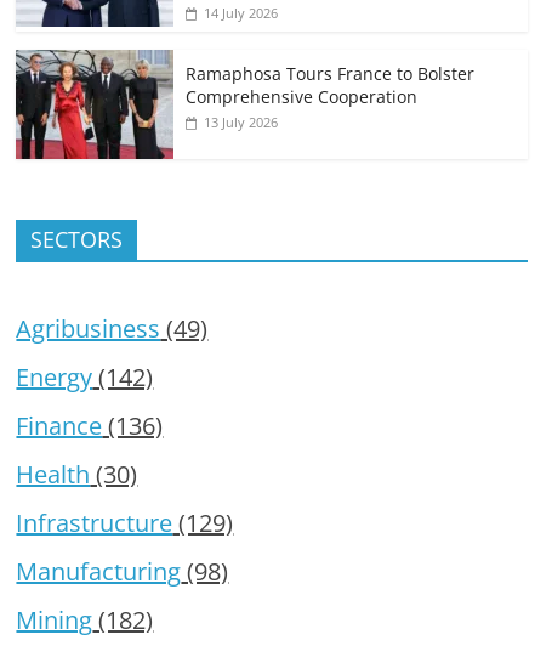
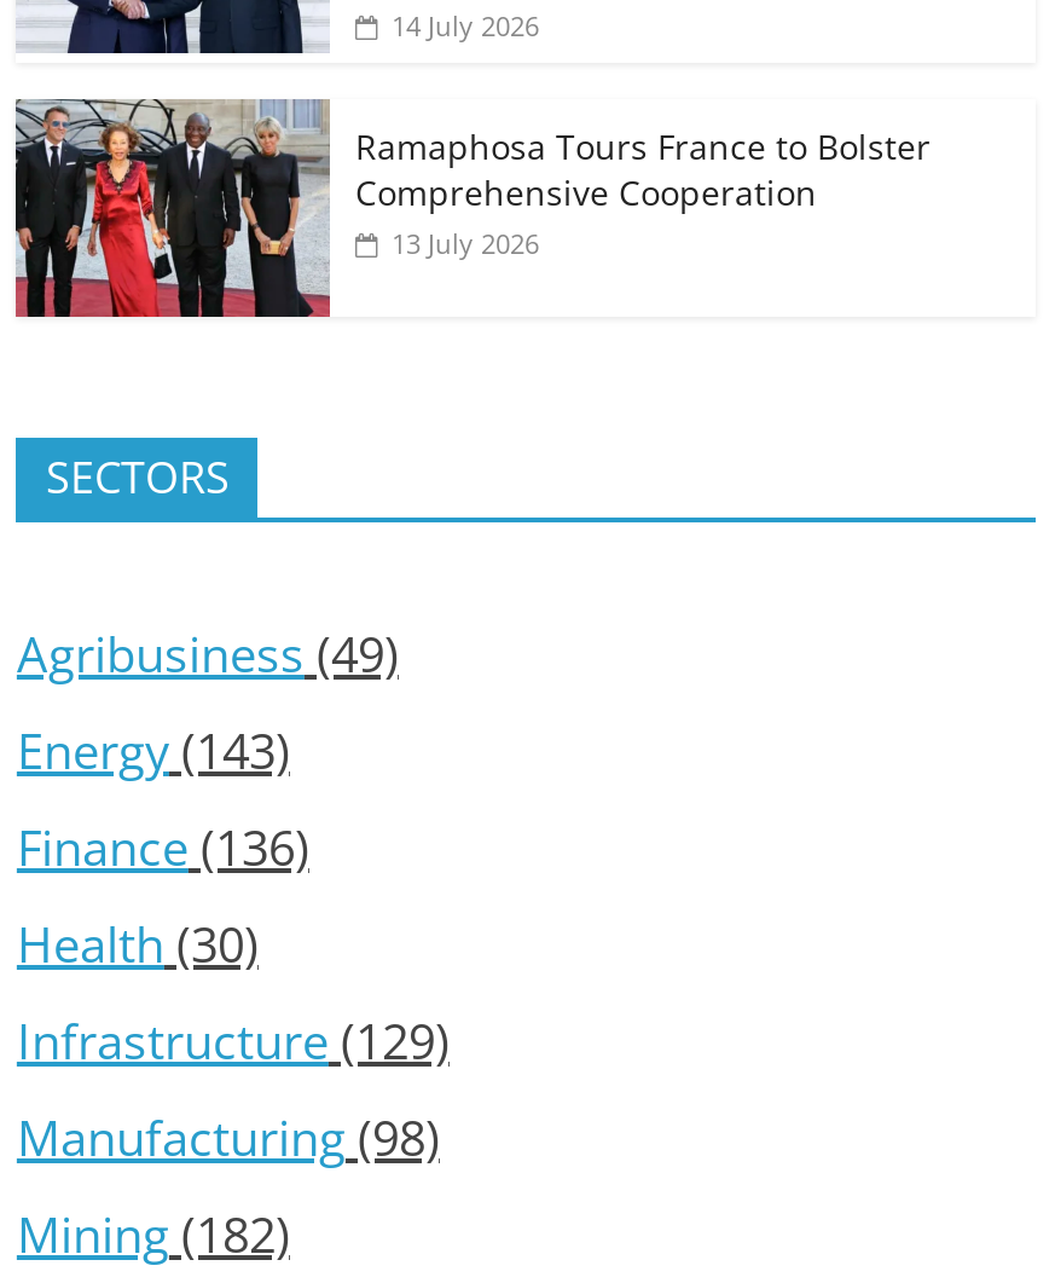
- Energy (142)
+ Energy (143)
